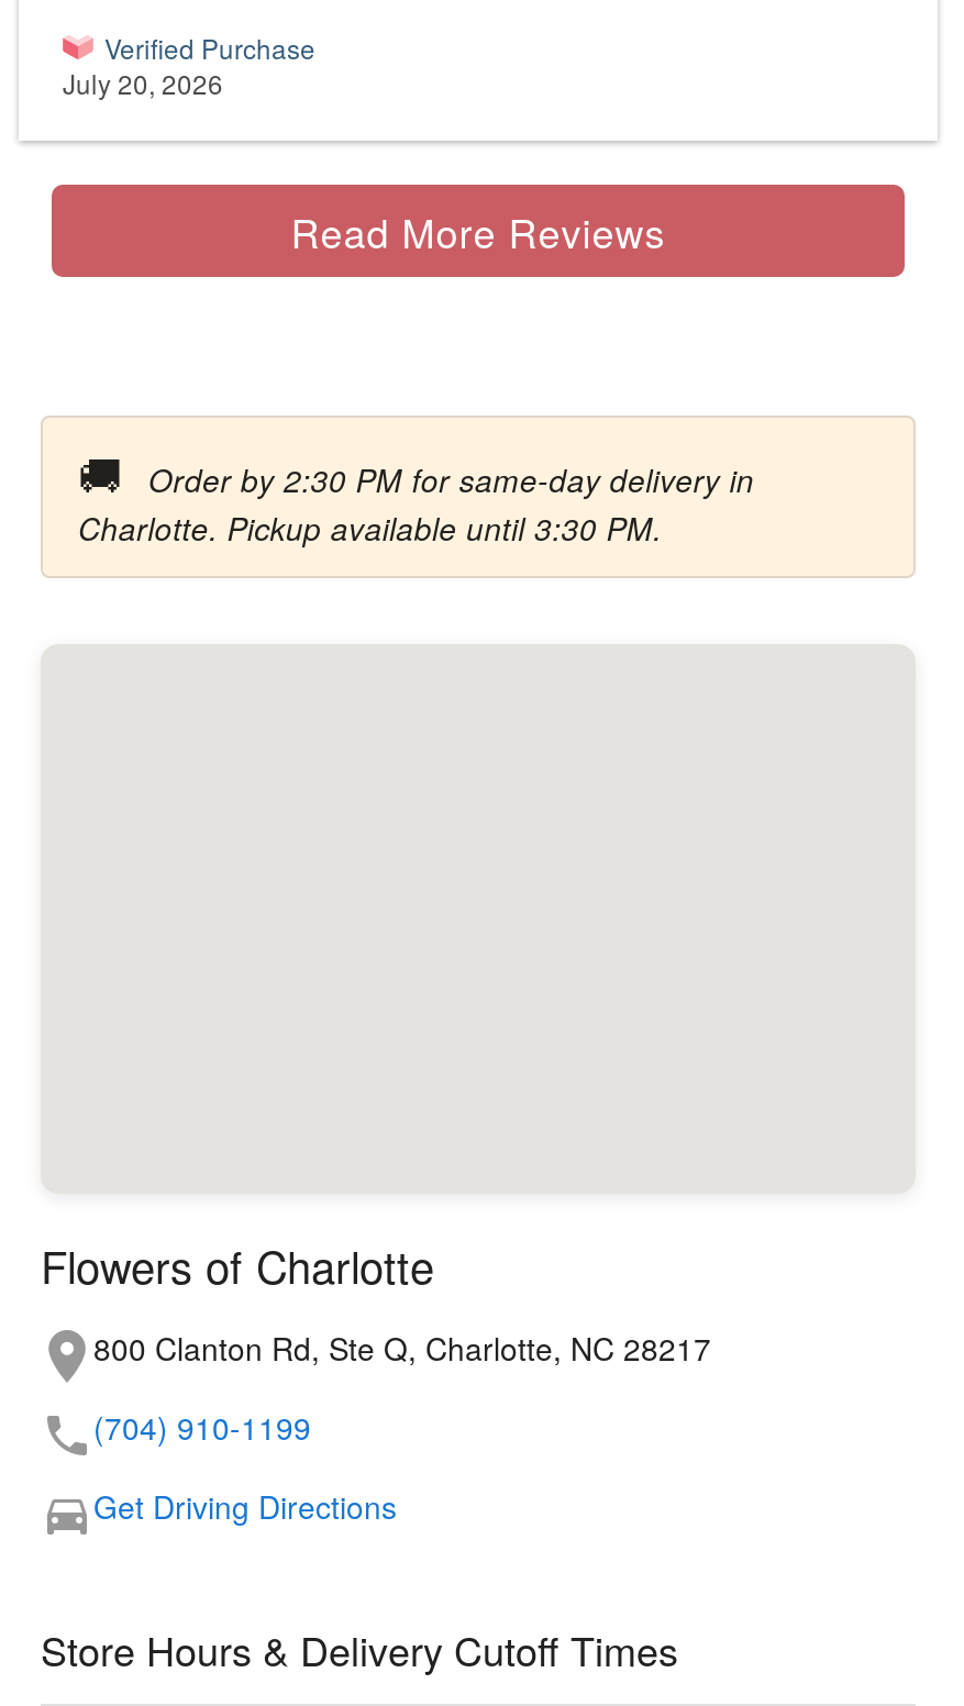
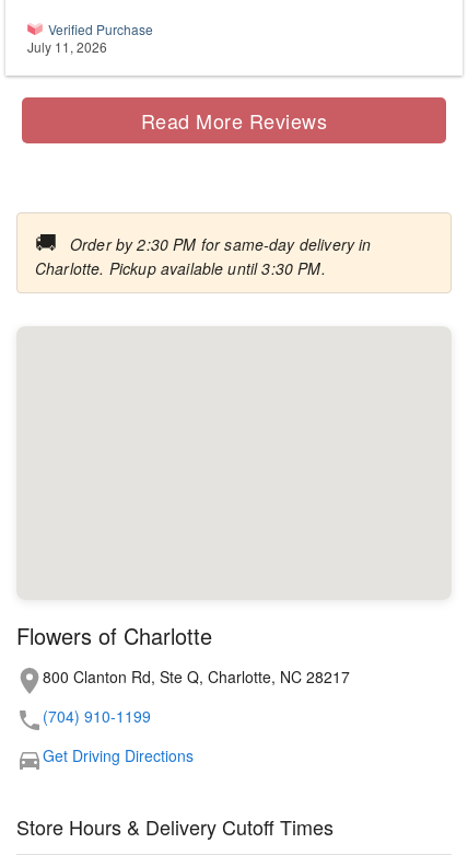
- July 20, 2026
+ July 11, 2026
